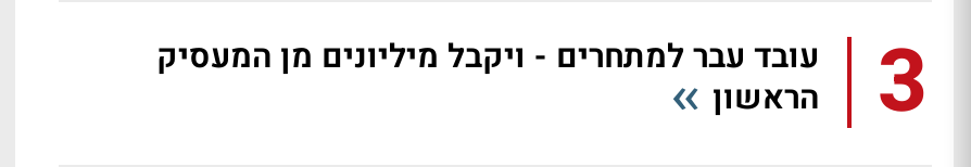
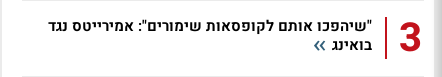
- עובד עבר למתחרים - ויקבל מיליונים מן המעסיק
- הראשון
+ "שיהפכו אותם לקופסאות שימורים": אמירייטס נגד
+ בואינג
